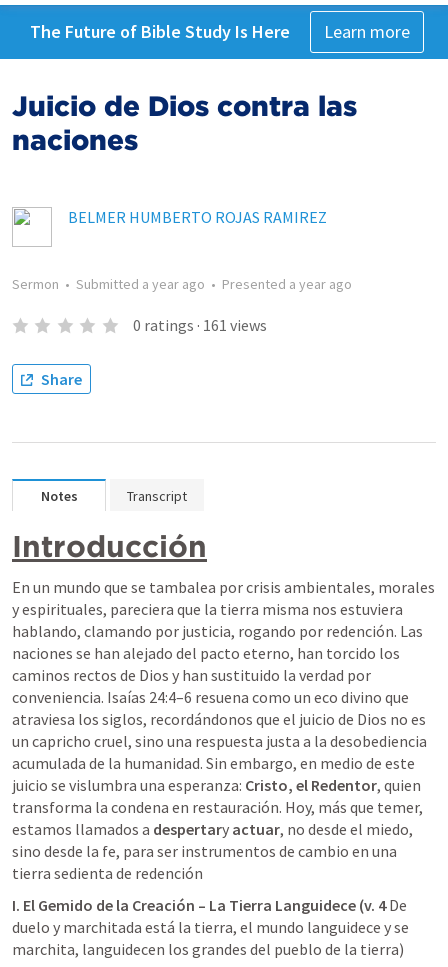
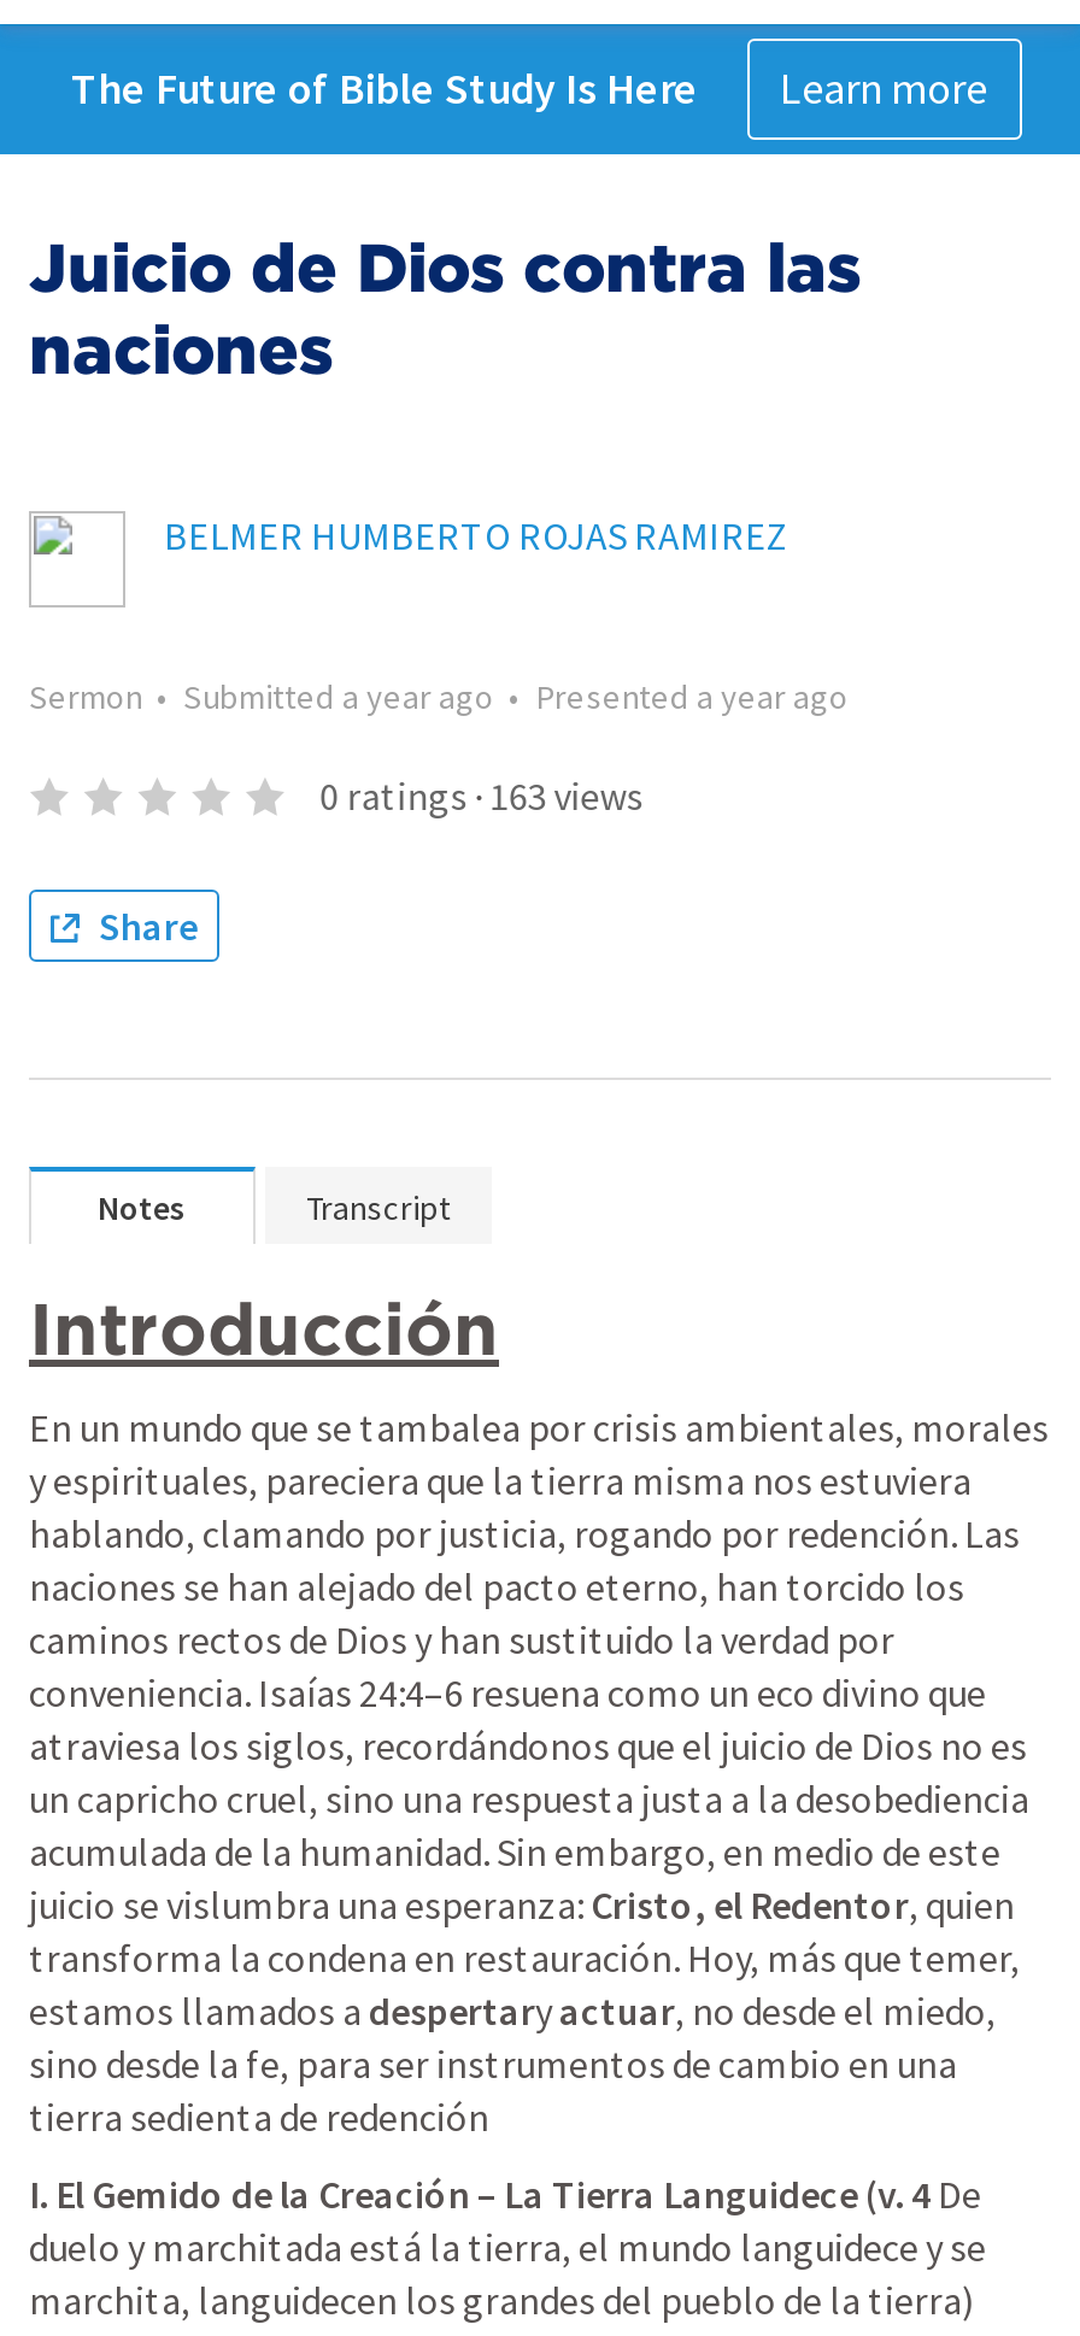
- 0 ratings · 161 views
+ 0 ratings · 163 views
